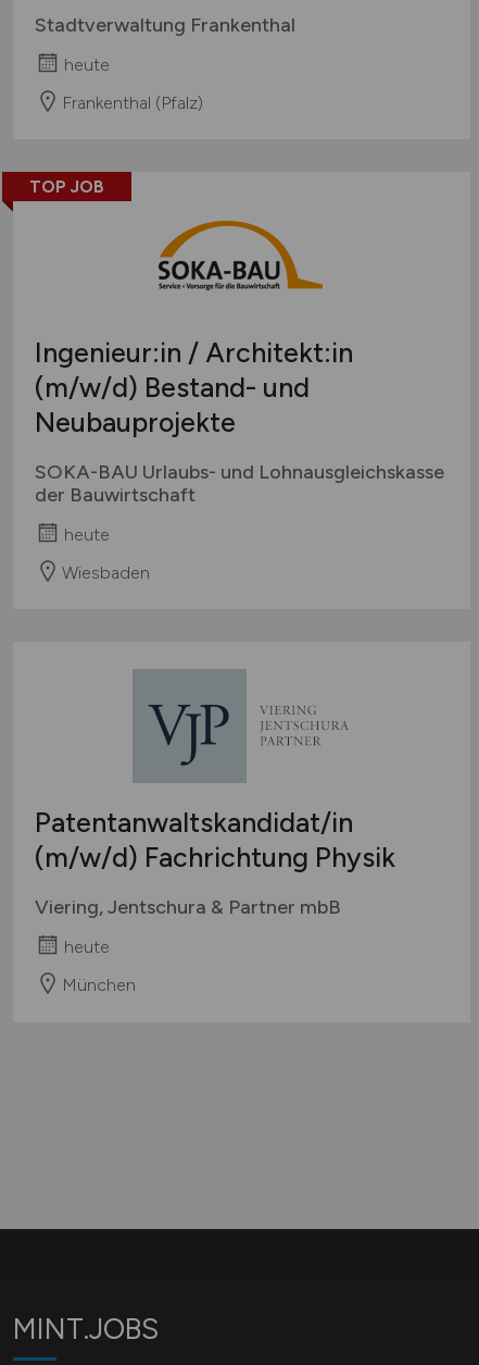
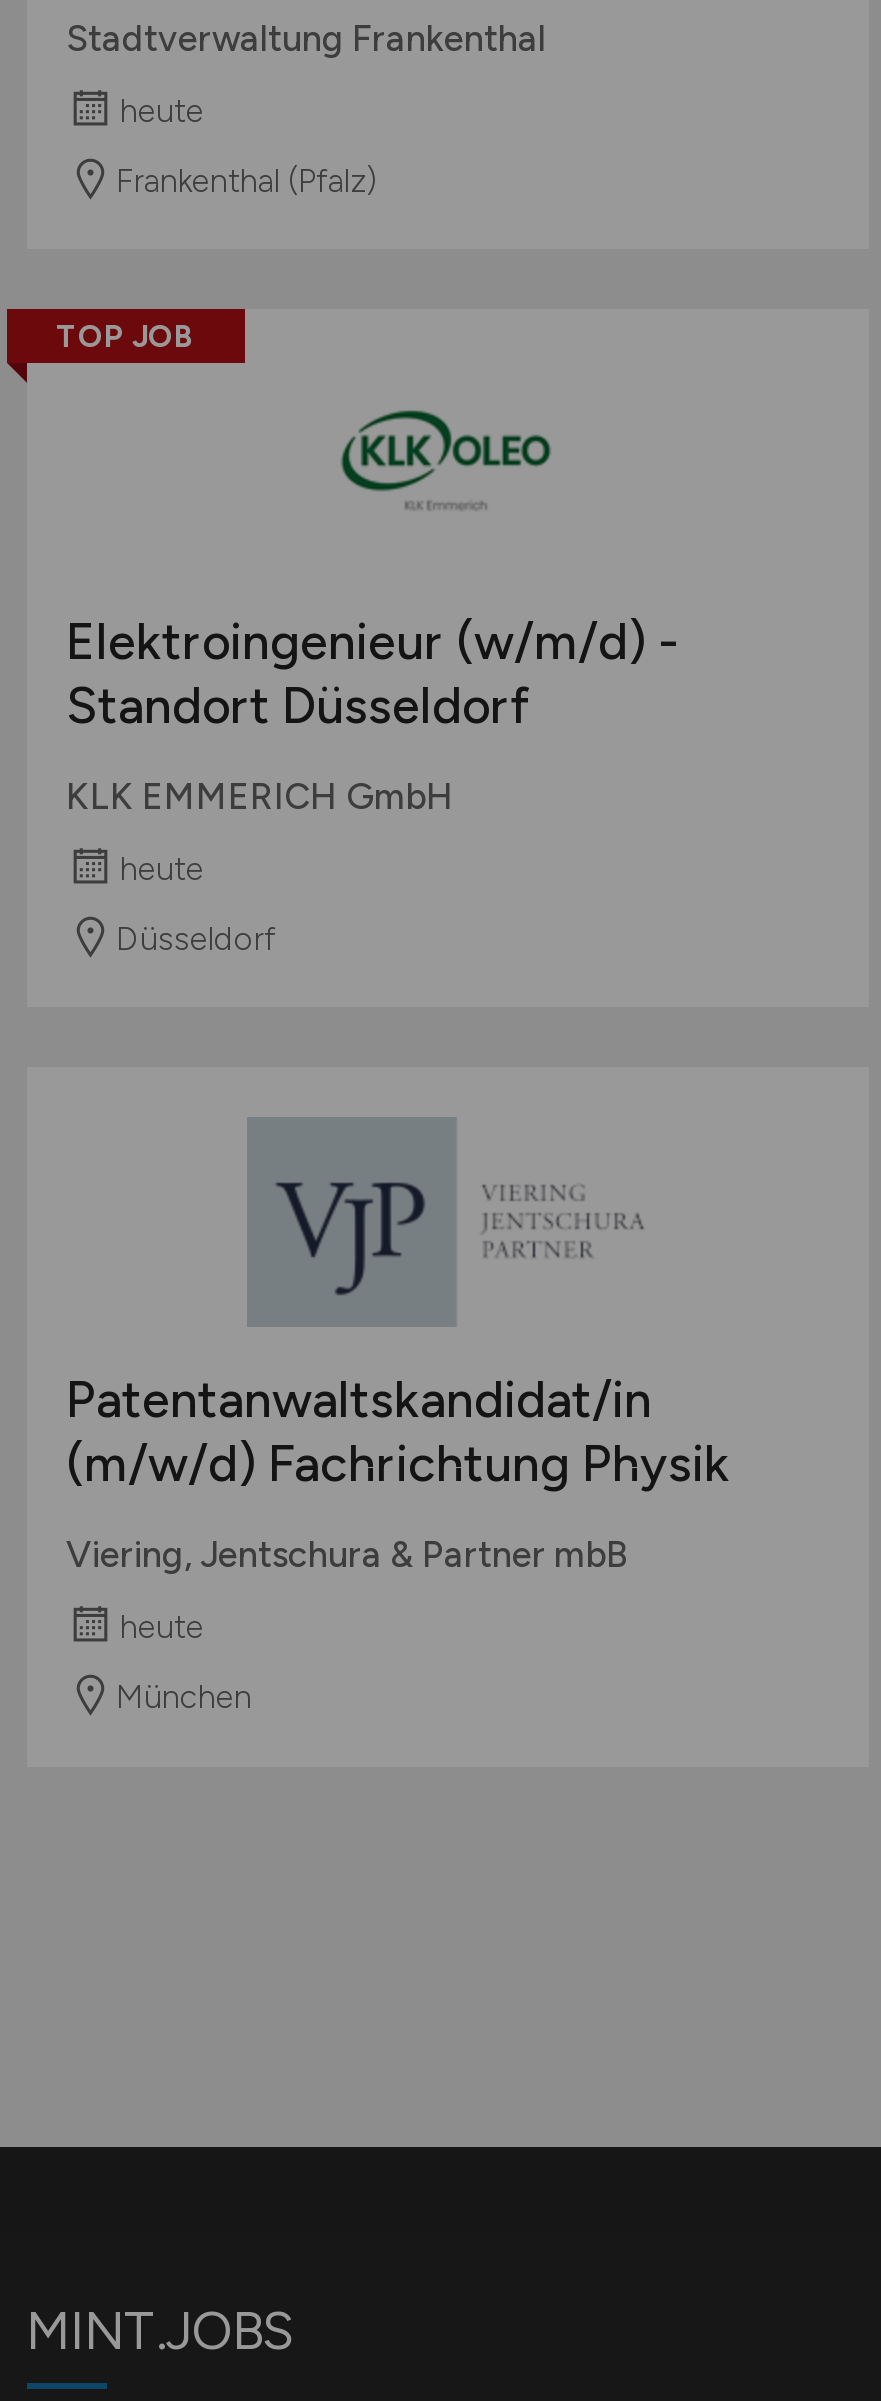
- [image]
+ [image]

- Ingenieur:in / Architekt:in
- (m/w/d) Bestand- und
- Neubauprojekte
+ Elektroingenieur (w/m/d) -
+ Standort Düsseldorf

- SOKA-BAU Urlaubs- und Lohnausgleichskasse
- der Bauwirtschaft
+ KLK EMMERICH GmbH

- Wiesbaden
+ Düsseldorf
